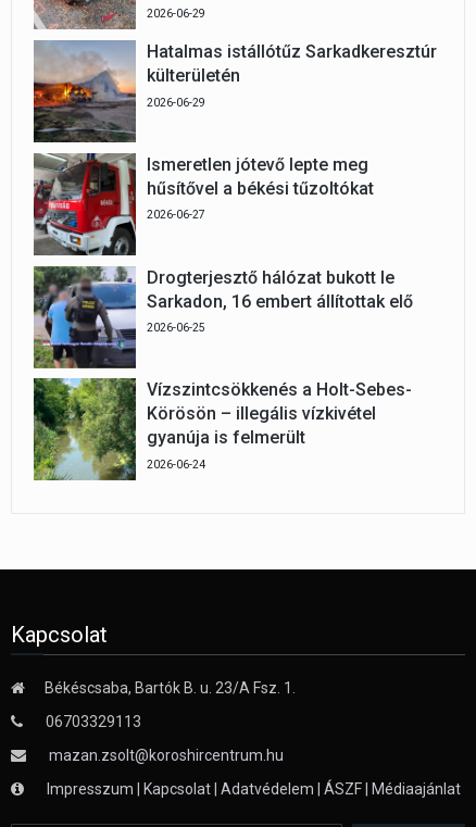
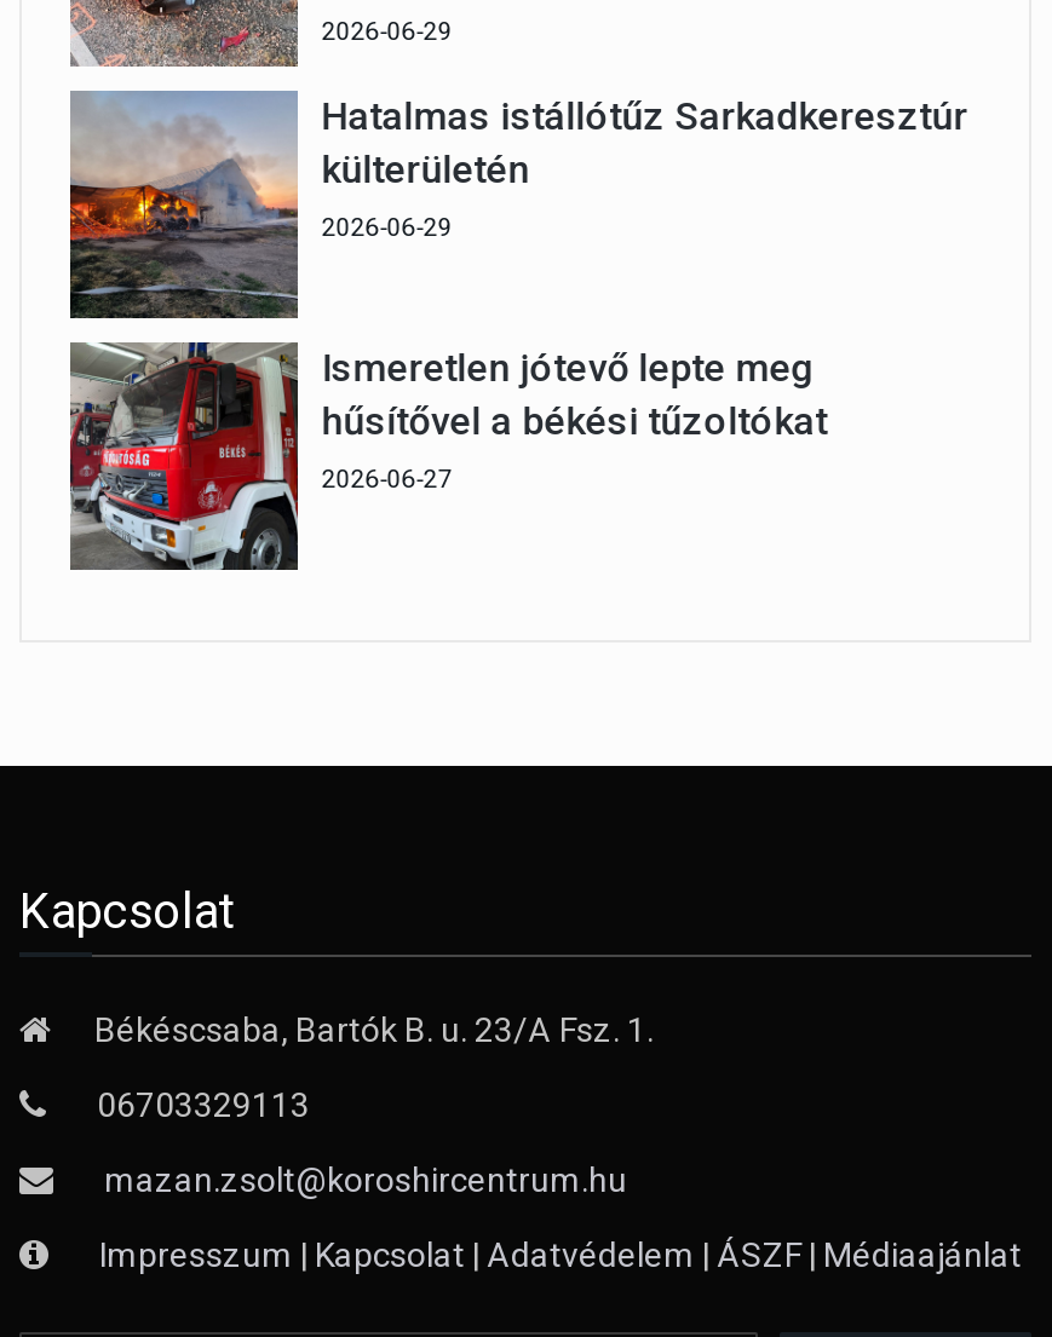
- [image]
- Drogterjesztő hálózat bukott le
- Sarkadon, 16 embert állítottak elő
- 2026-06-25
- Vízszintcsökkenés a Holt-Sebes-
- Körösön – illegális vízkivétel
- gyanúja is felmerült
- 2026-06-24

- [image]
